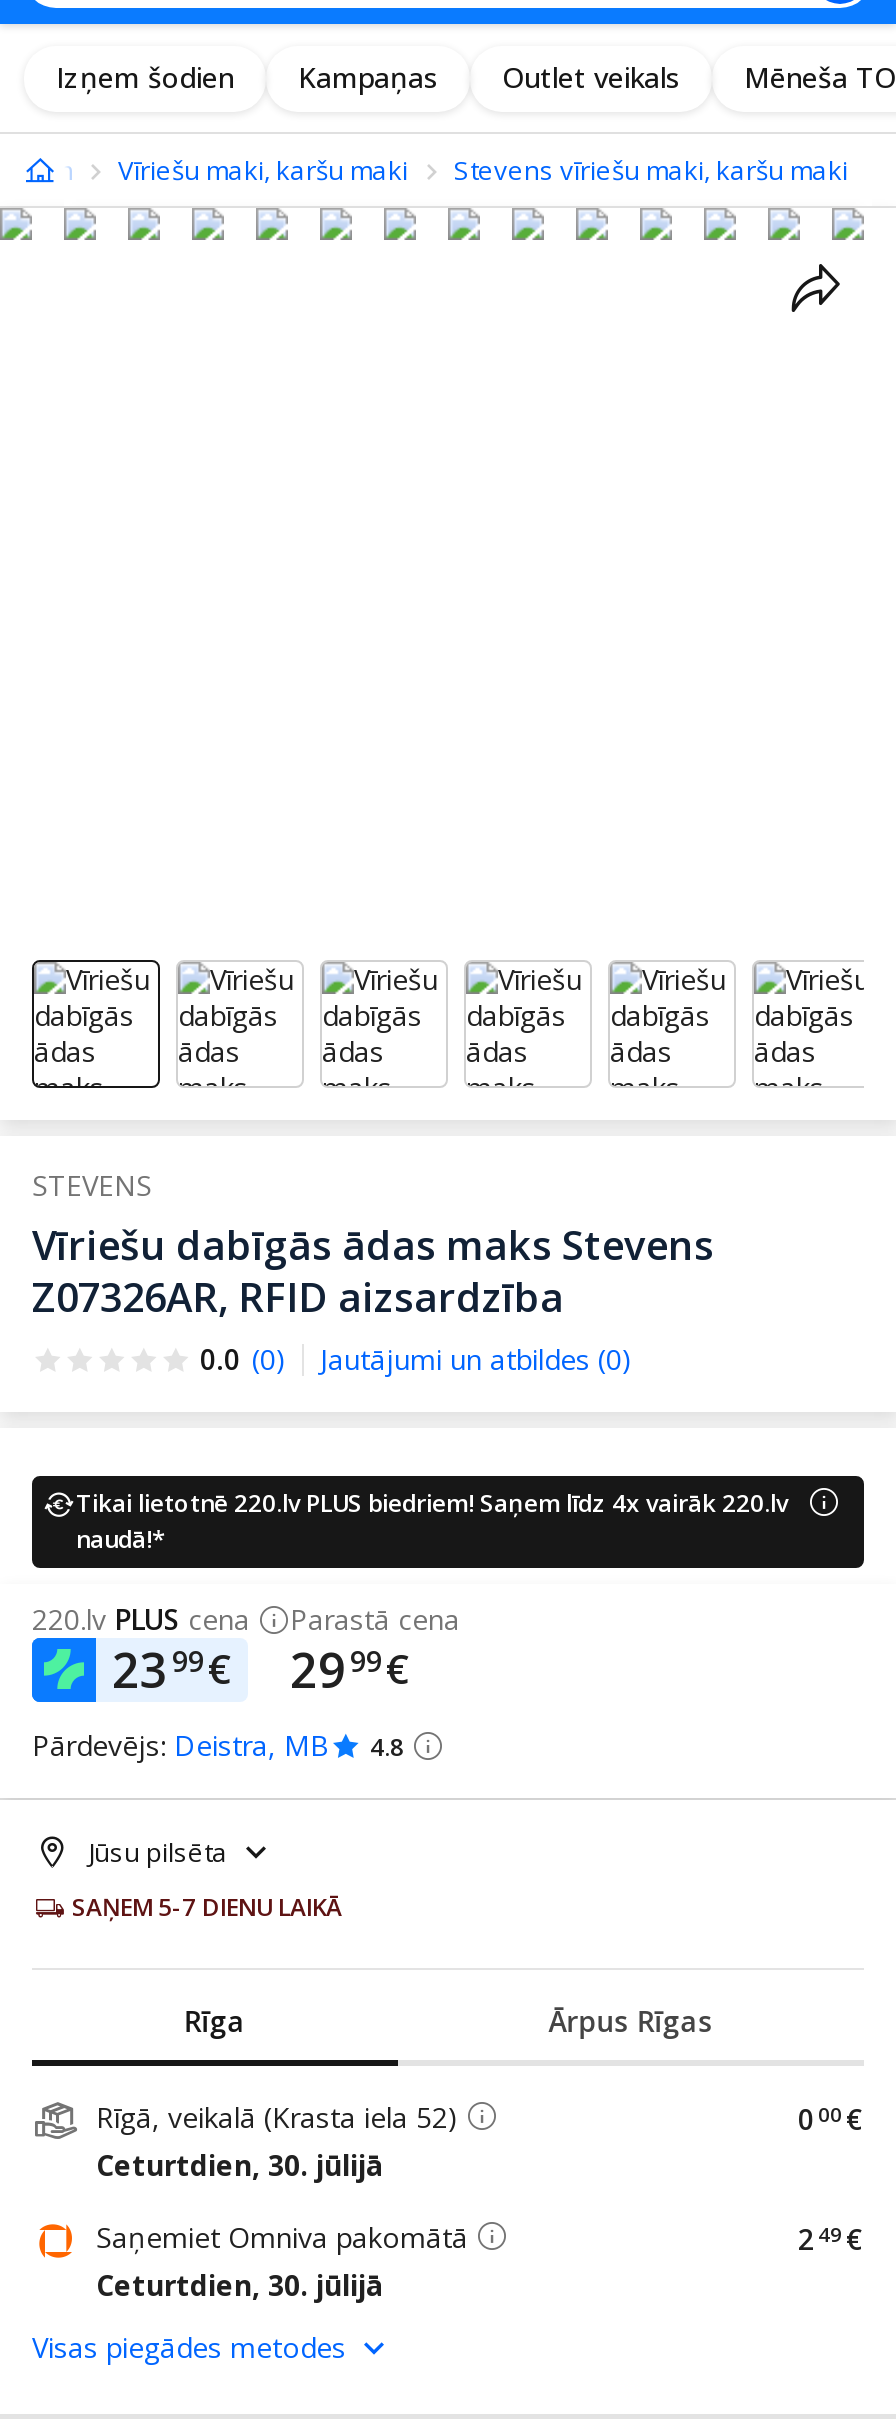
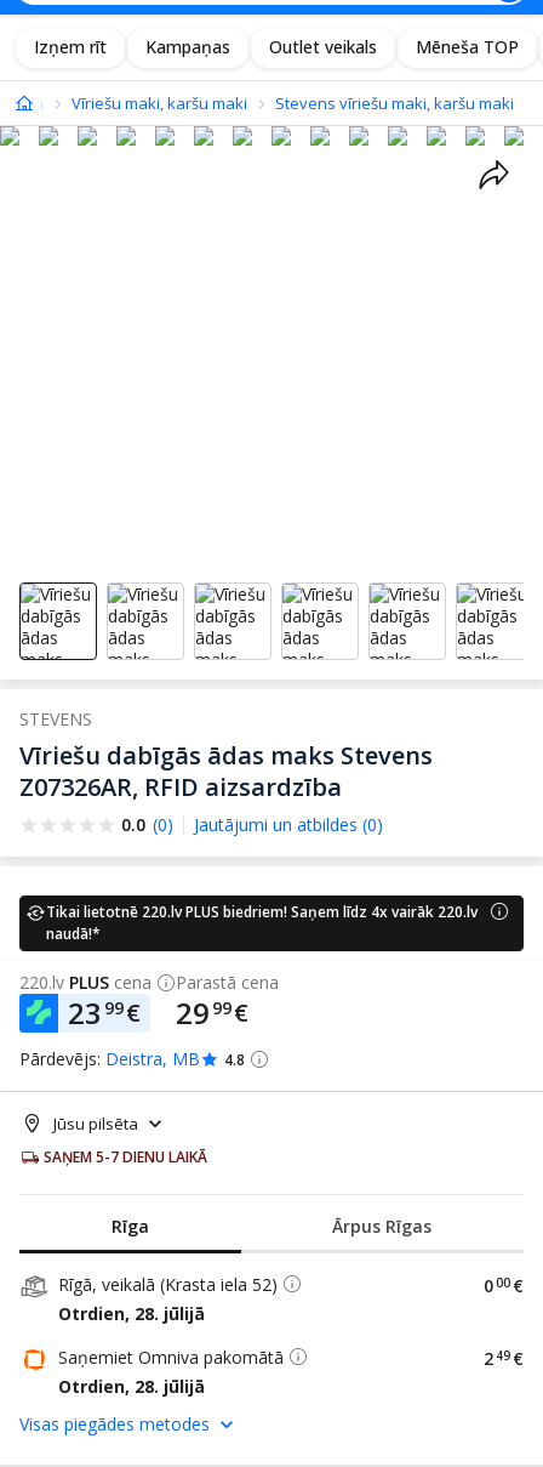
- Izņem šodien
+ Izņem rīt

- Ceturtdien, 30. jūlijā
+ Otrdien, 28. jūlijā

- Ceturtdien, 30. jūlijā
+ Otrdien, 28. jūlijā
